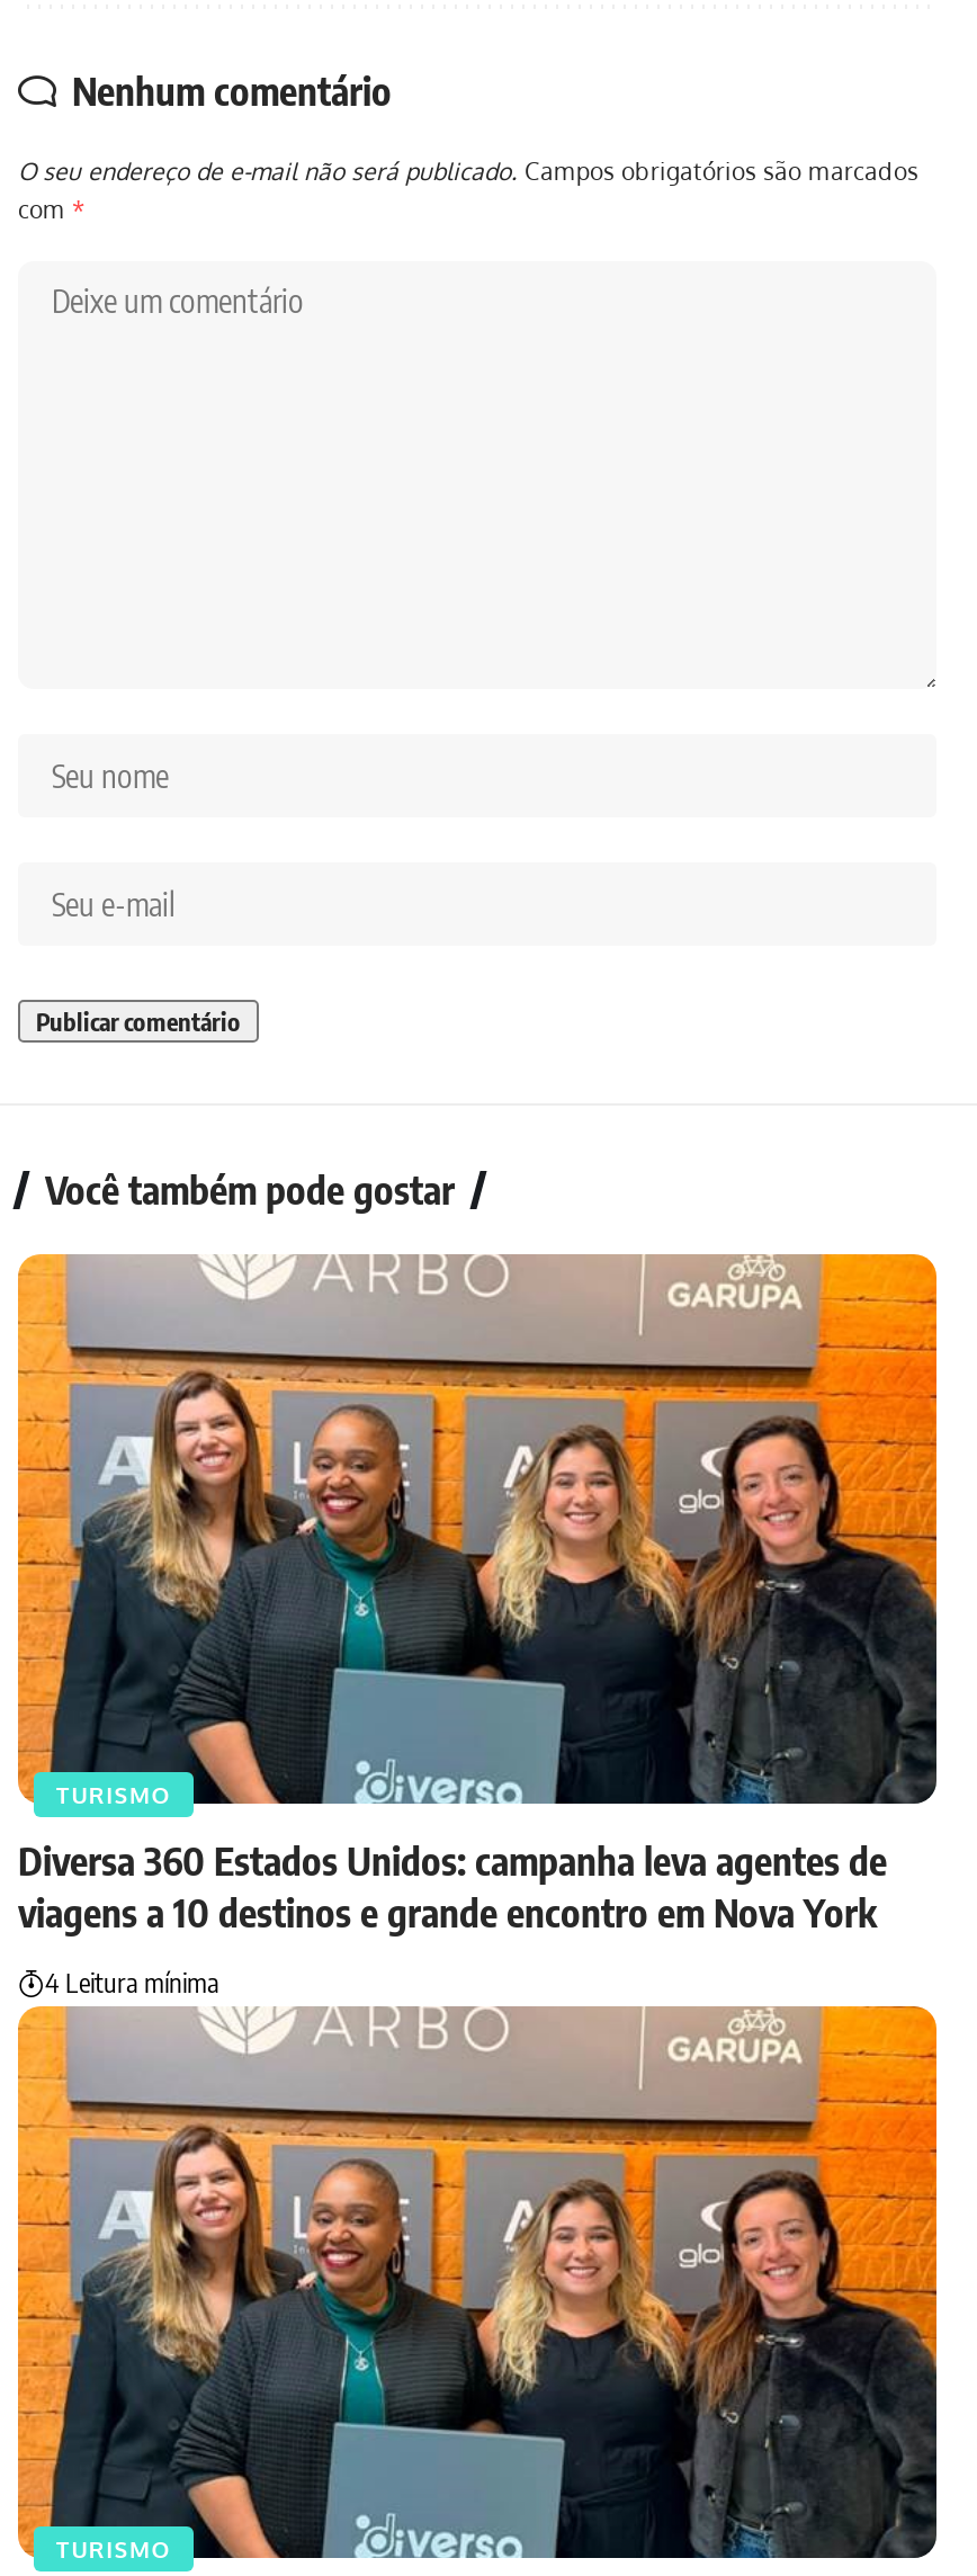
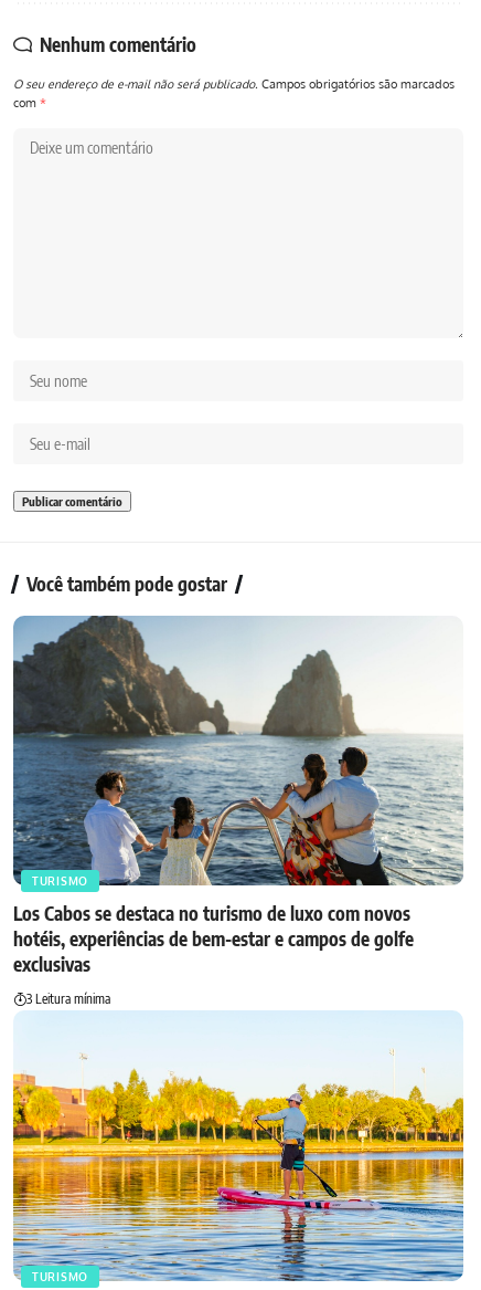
- [image]
- Diversa 360 Estados Unidos: campanha leva agentes de
- viagens a 10 destinos e grande encontro em Nova York
+ [image]
+ Los Cabos se destaca no turismo de luxo com novos
+ hotéis, experiências de bem-estar e campos de golfe
+ exclusivas

- 4 Leitura mínima
+ 3 Leitura mínima

- [image]
+ [image]
